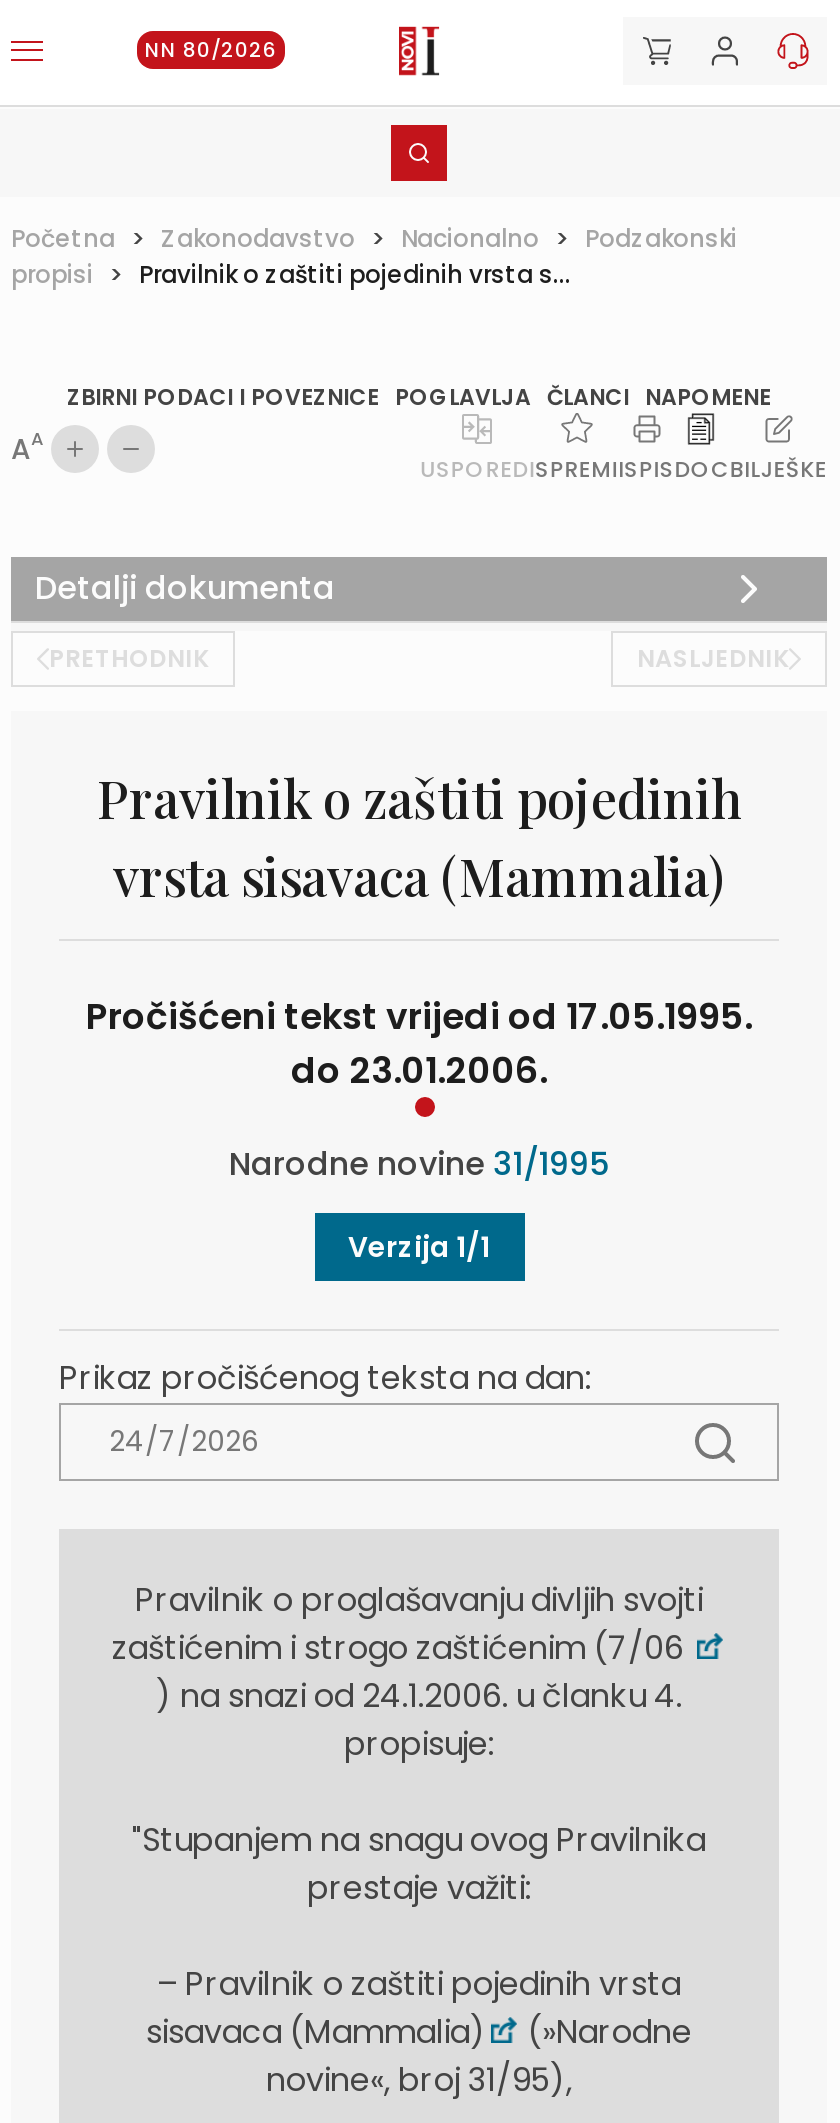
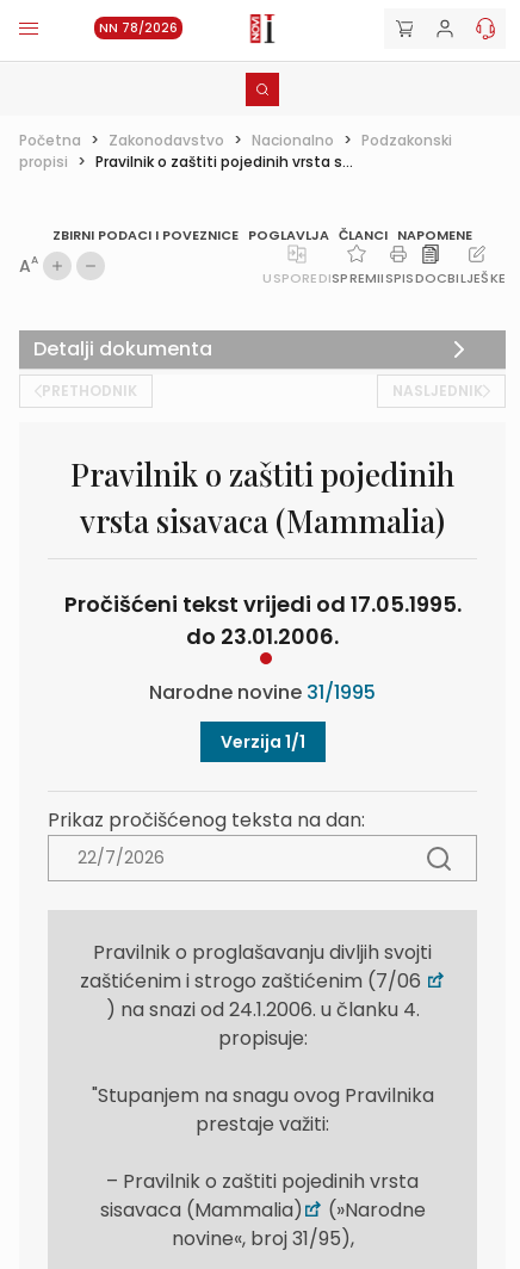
- NN 80/2026
+ NN 78/2026
